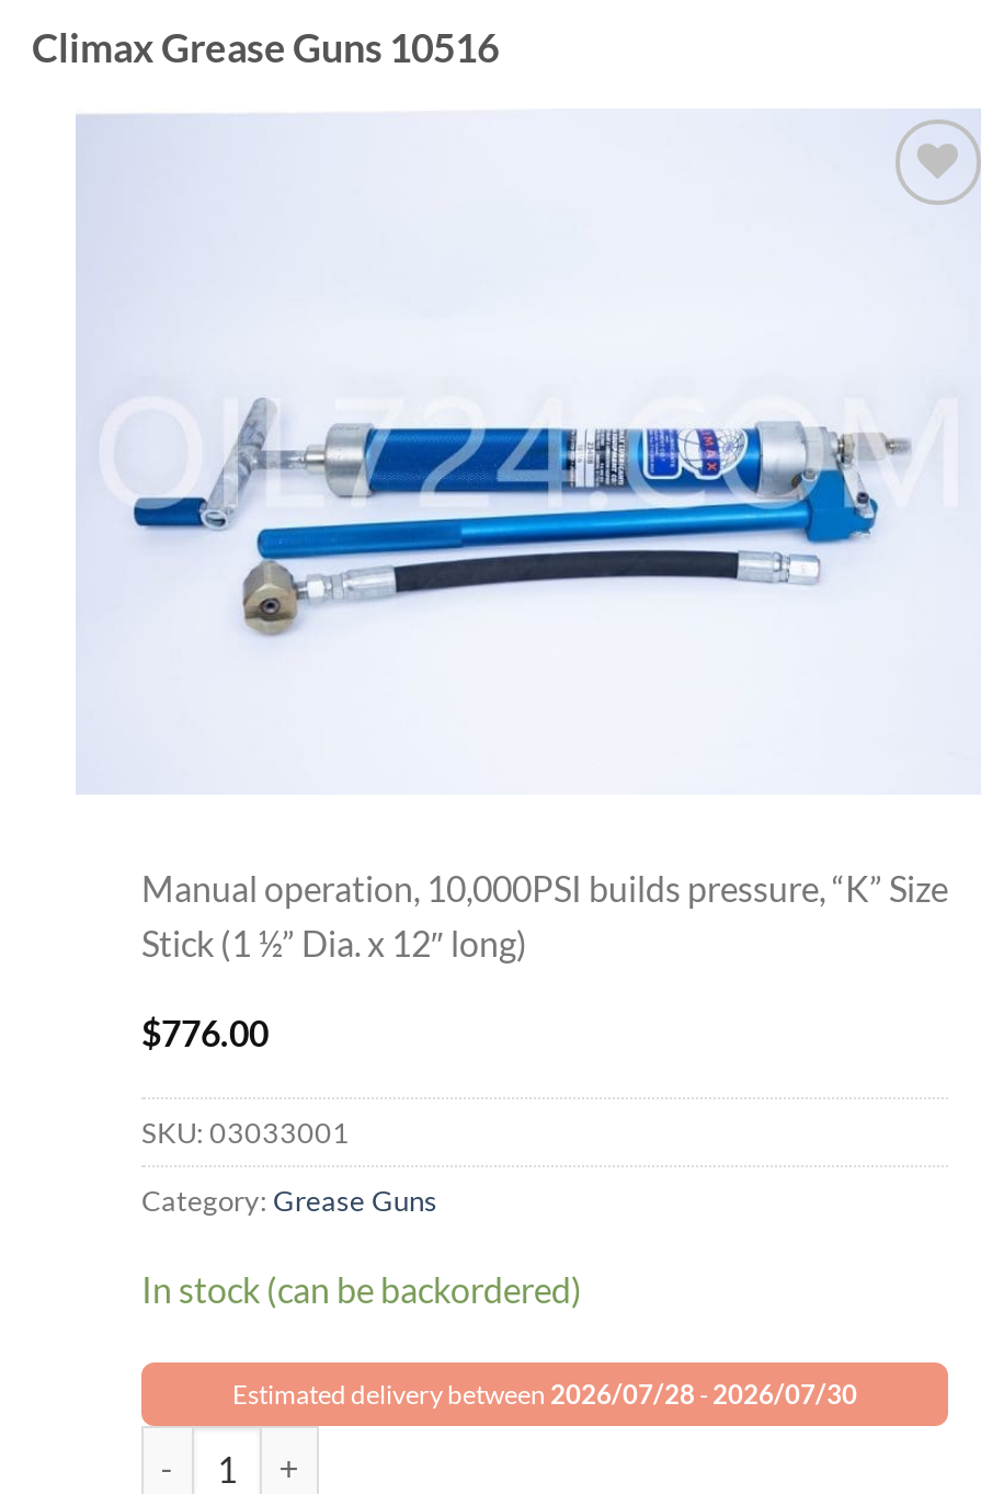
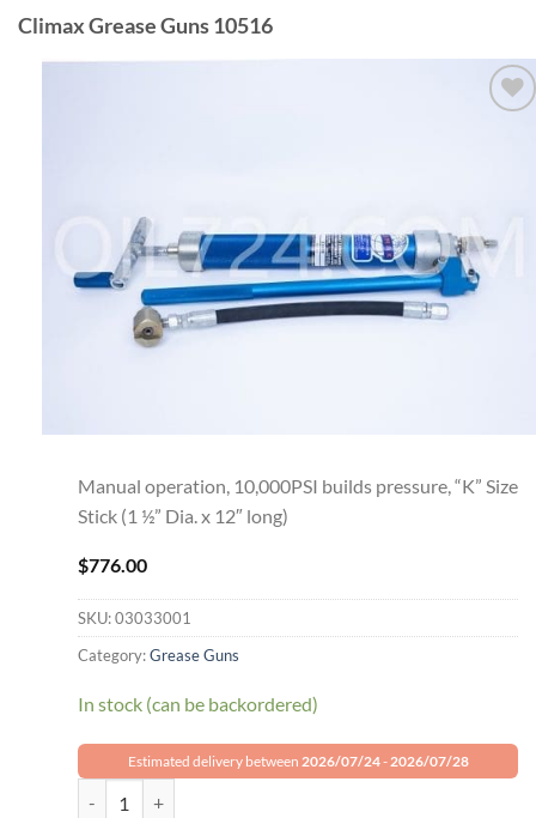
- Estimated delivery between 2026/07/28 - 2026/07/30
+ Estimated delivery between 2026/07/24 - 2026/07/28
